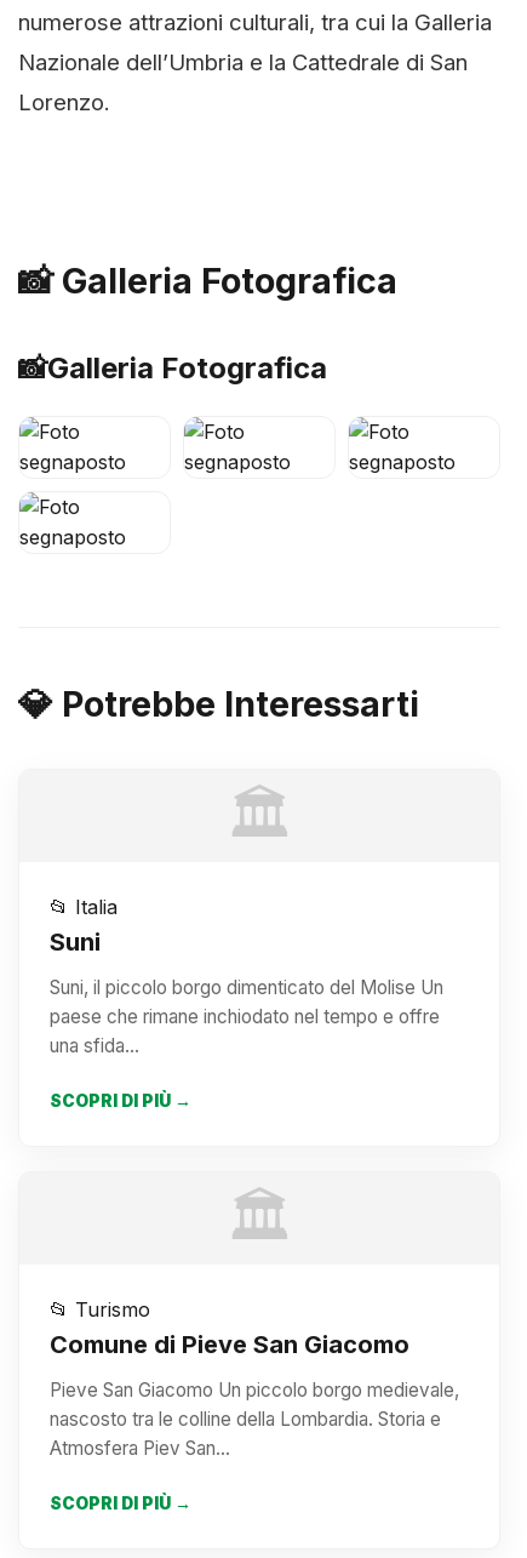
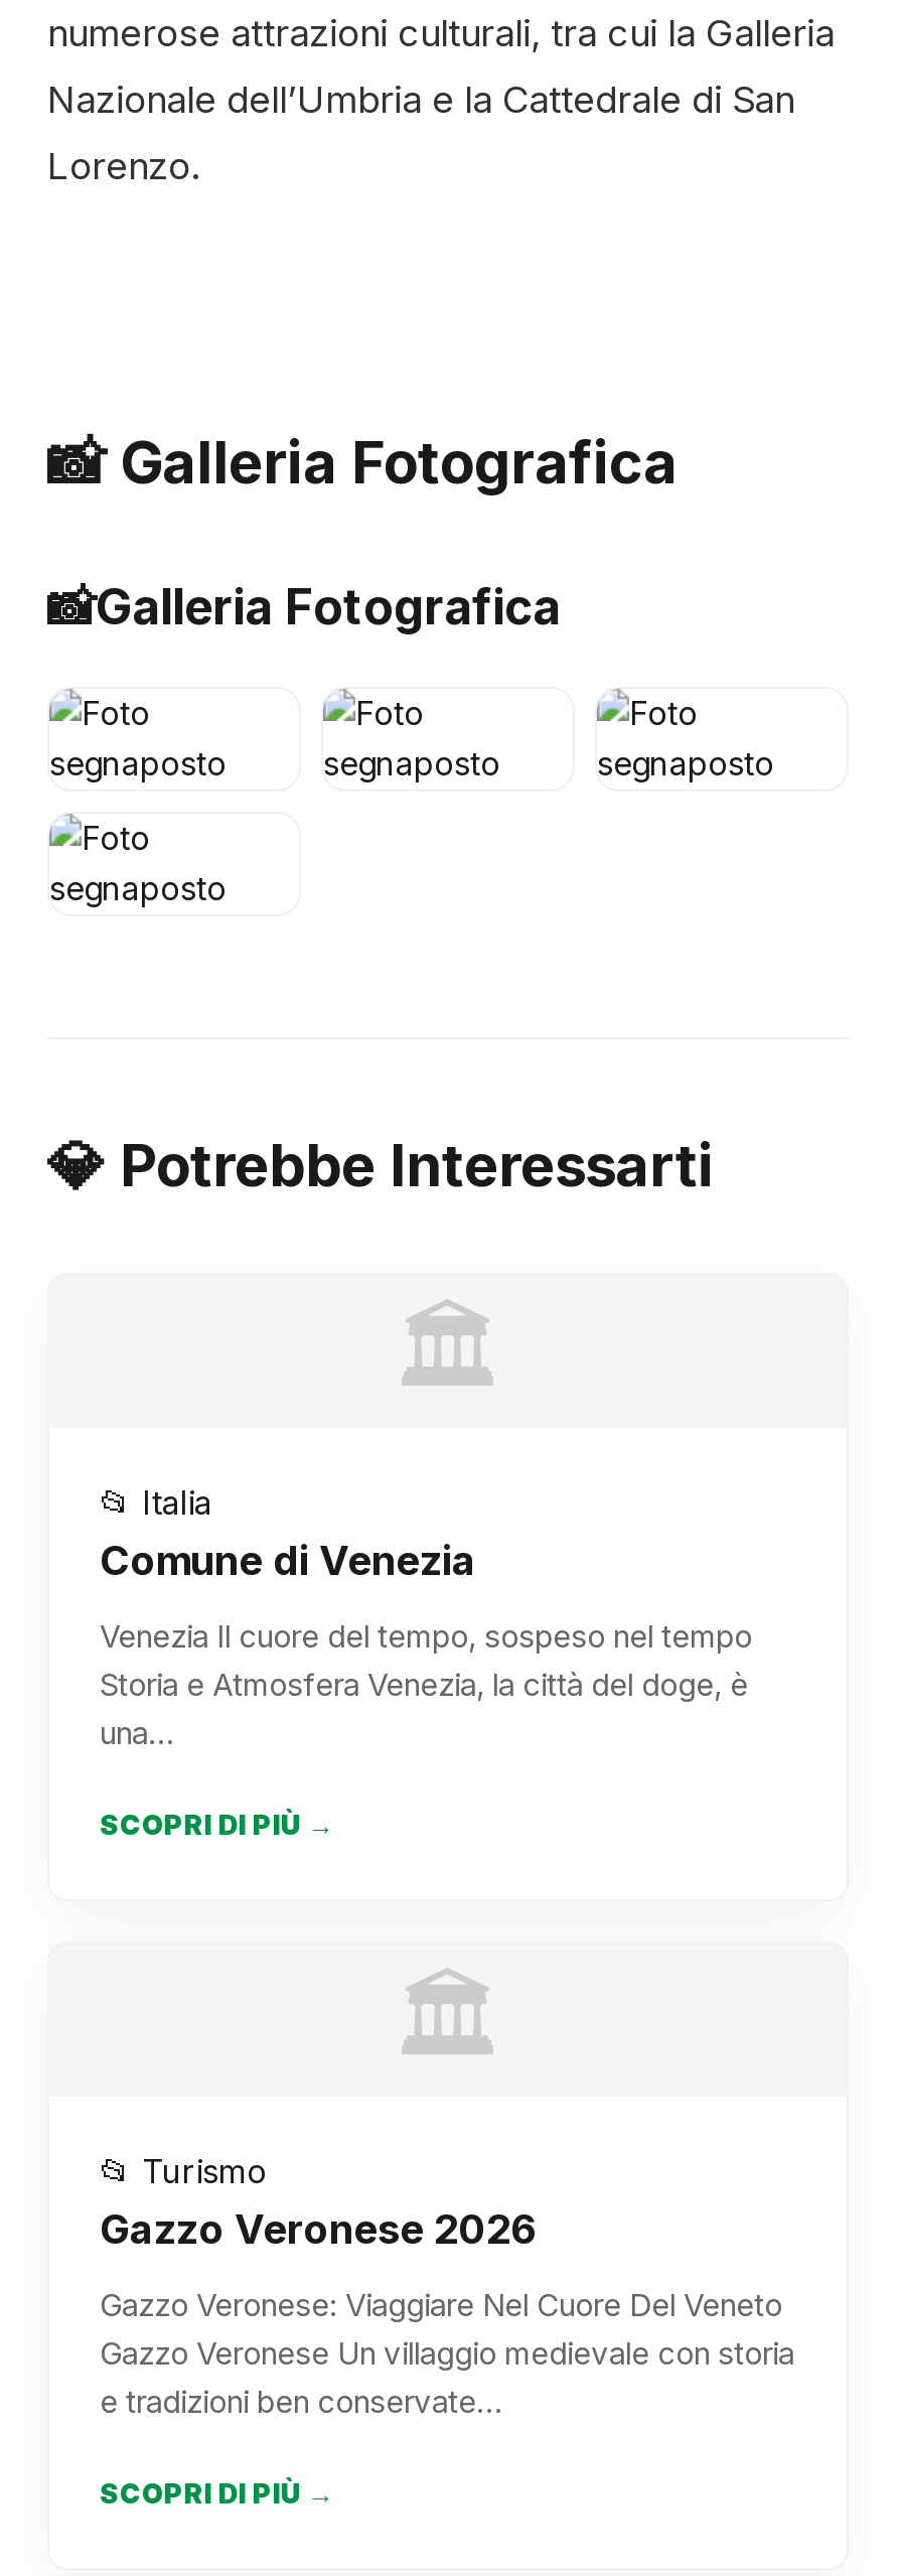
- Suni
+ Comune di Venezia

- Suni, il piccolo borgo dimenticato del Molise Un
- paese che rimane inchiodato nel tempo e offre
- una sfida…
+ Venezia Il cuore del tempo, sospeso nel tempo
+ Storia e Atmosfera Venezia, la città del doge, è
+ una…

- Comune di Pieve San Giacomo
+ Gazzo Veronese 2026

- Pieve San Giacomo Un piccolo borgo medievale,
- nascosto tra le colline della Lombardia. Storia e
- Atmosfera Piev San…
+ Gazzo Veronese: Viaggiare Nel Cuore Del Veneto
+ Gazzo Veronese Un villaggio medievale con storia
+ e tradizioni ben conservate…
